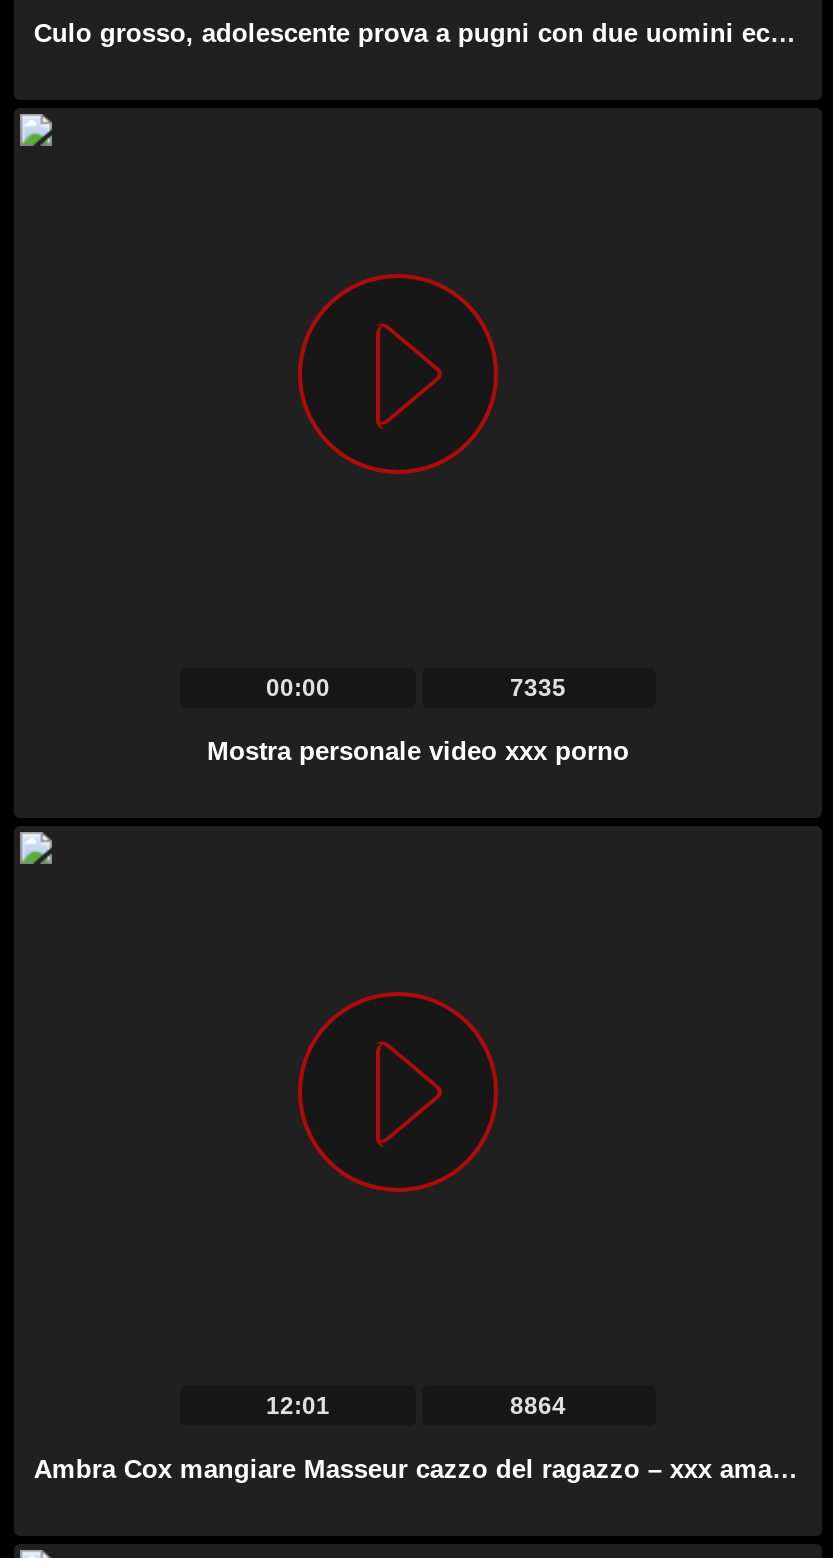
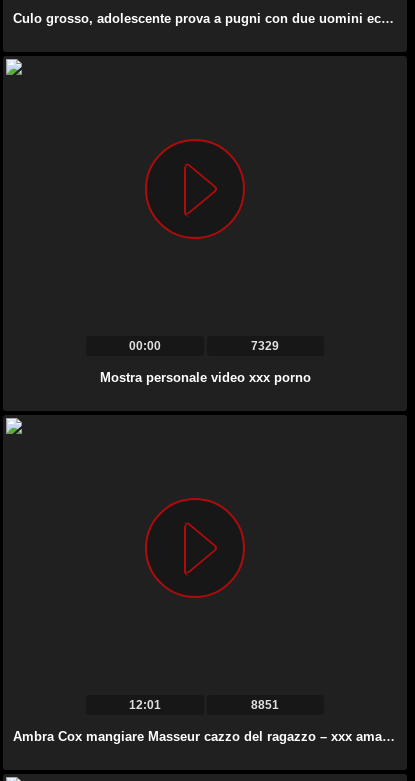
- 7335
+ 7329

- 8864
+ 8851
